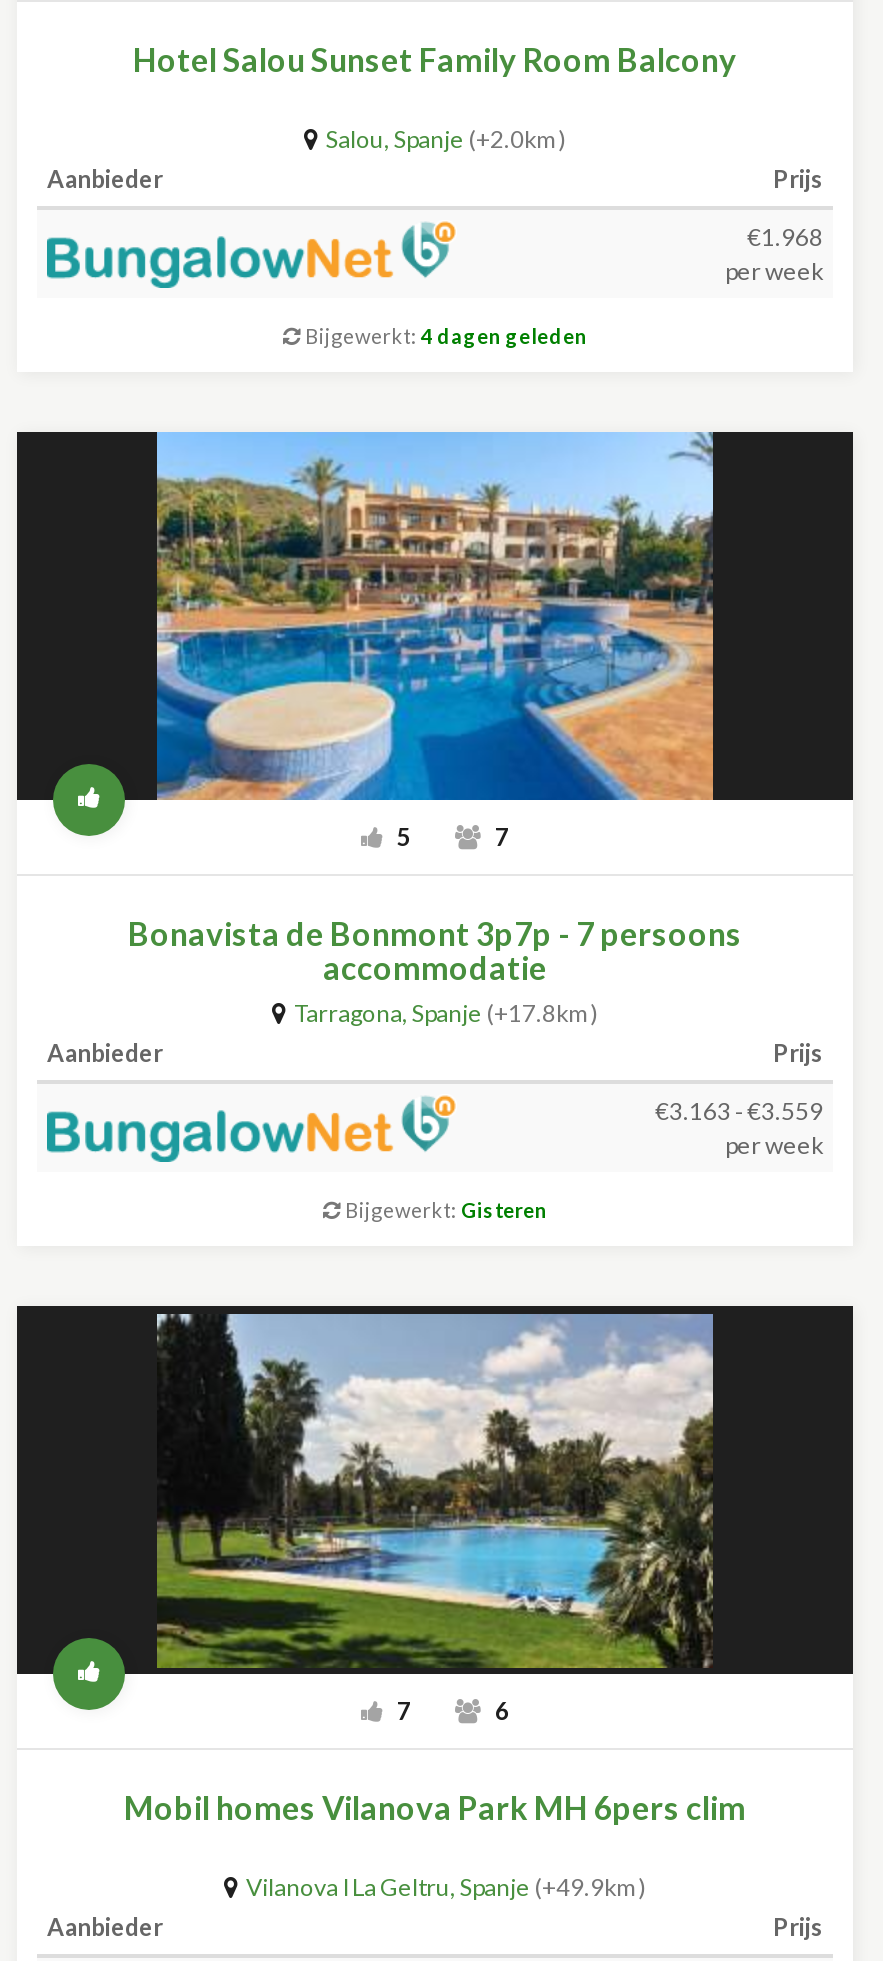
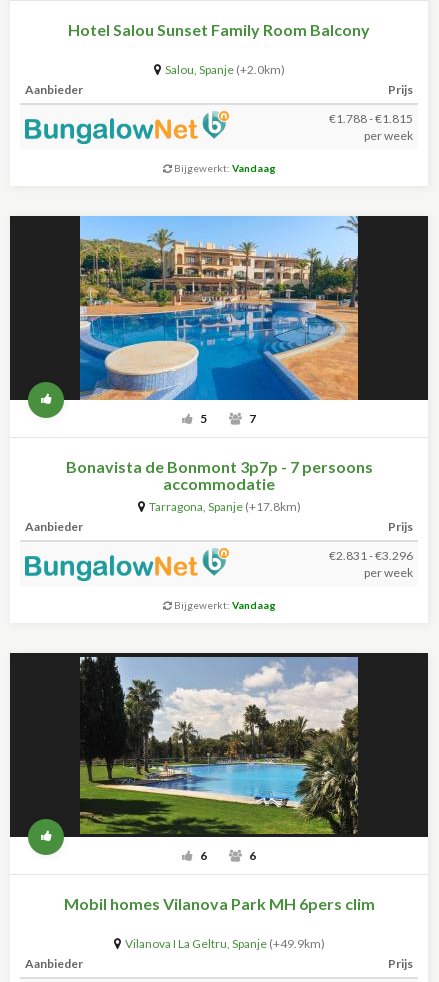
- €1.968
+ €1.788 - €1.815

- Bijgewerkt: 4 dagen geleden
+ Bijgewerkt: Vandaag

- €3.163 - €3.559
+ €2.831 - €3.296

- Bijgewerkt: Gisteren
+ Bijgewerkt: Vandaag

- 7
+ 6
